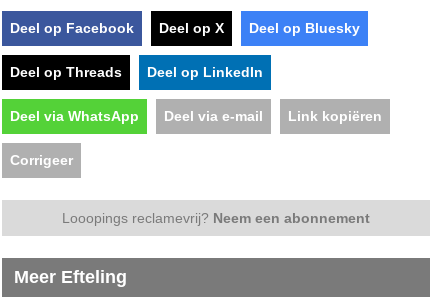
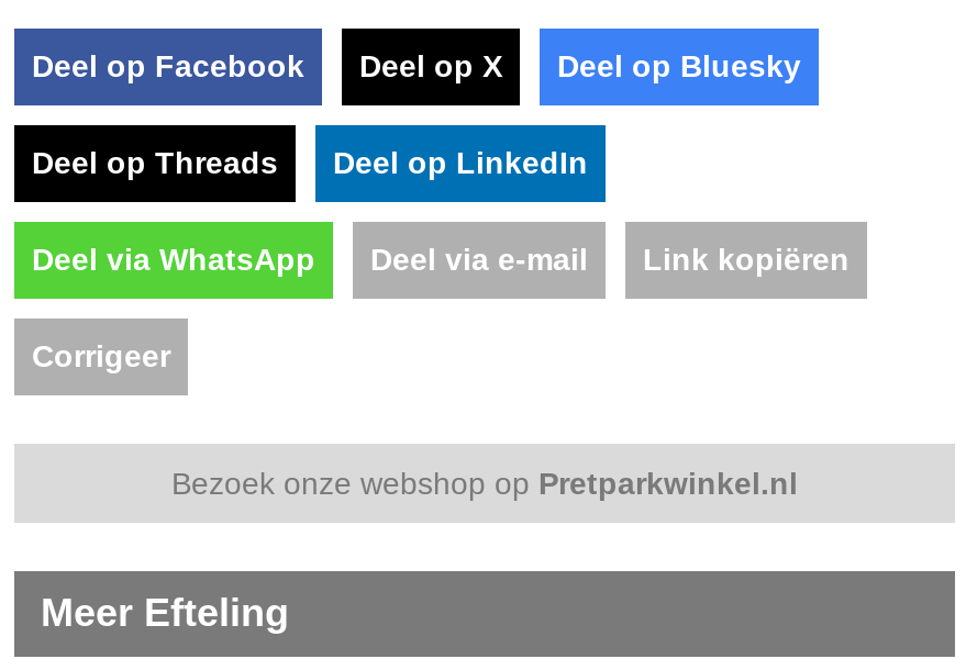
- Looopings reclamevrij? Neem een abonnement
+ Bezoek onze webshop op Pretparkwinkel.nl
